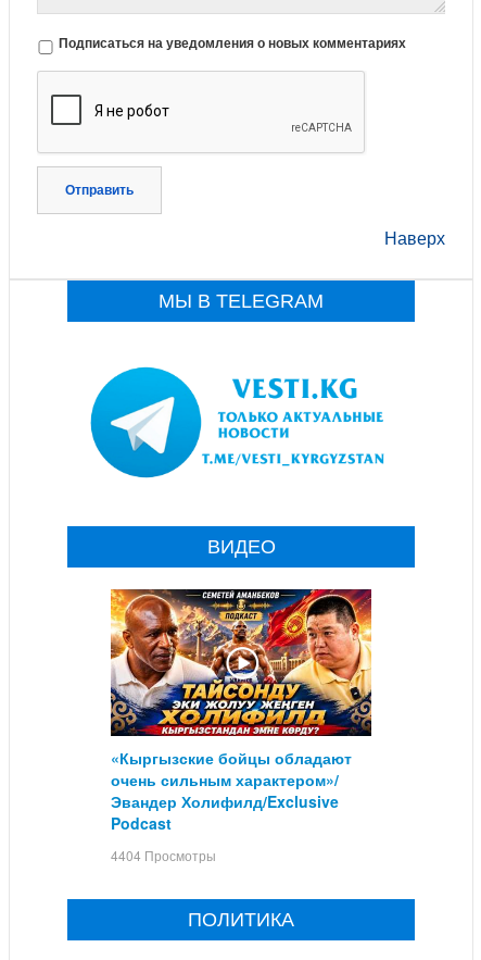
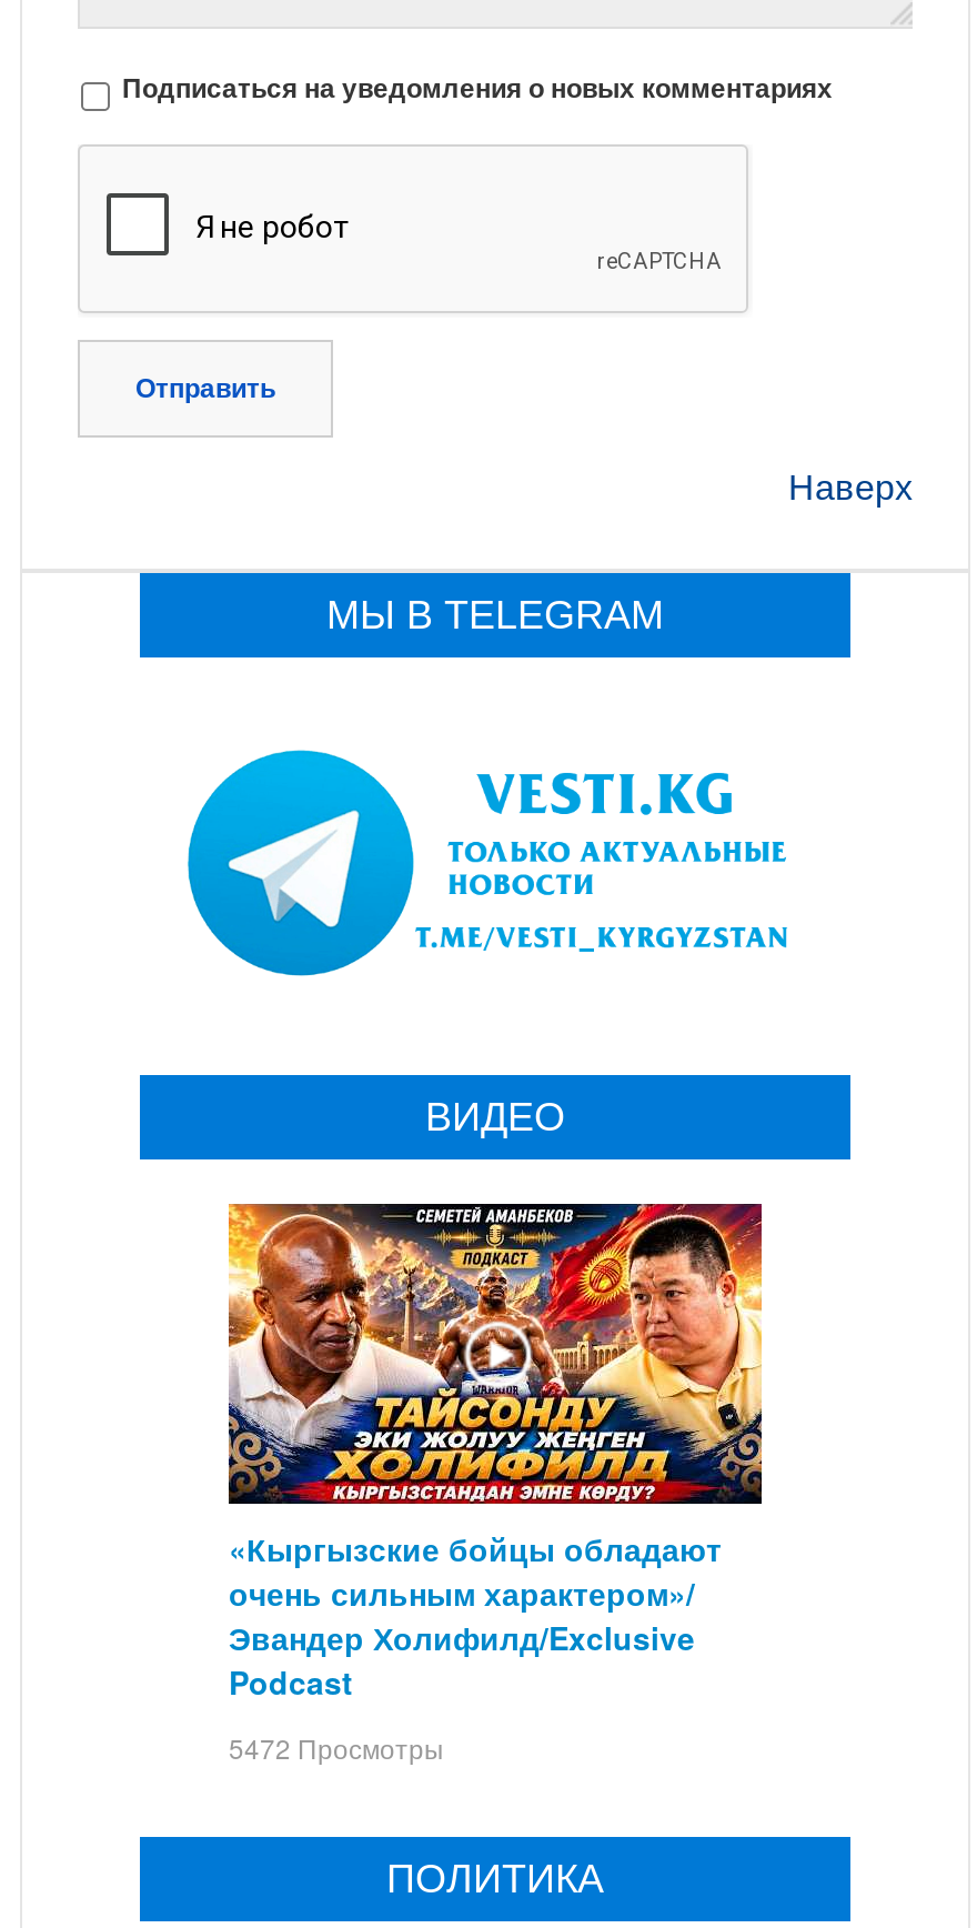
- 4404 Просмотры
+ 5472 Просмотры
